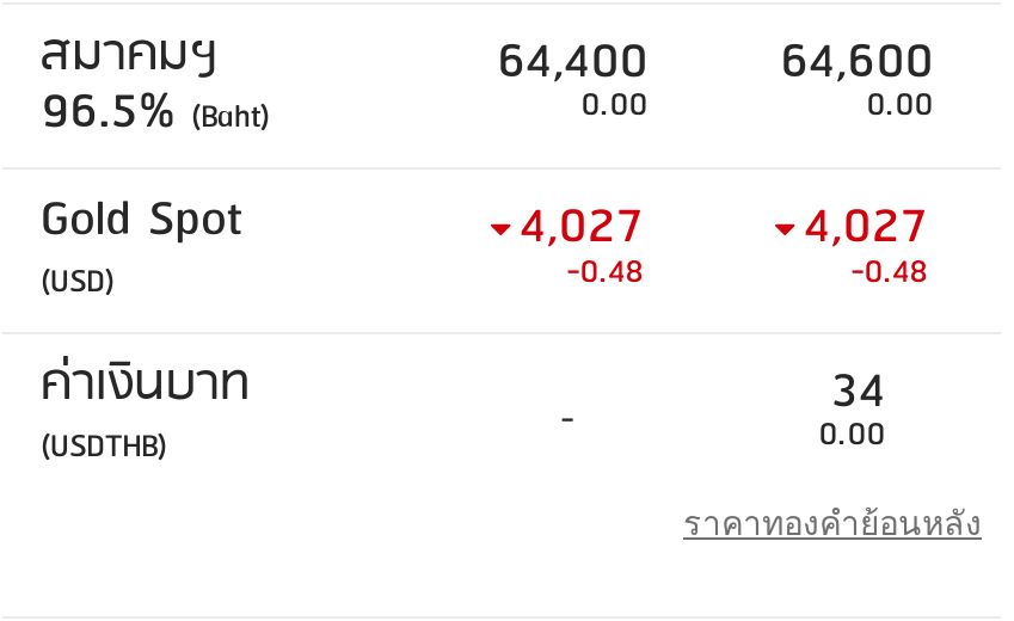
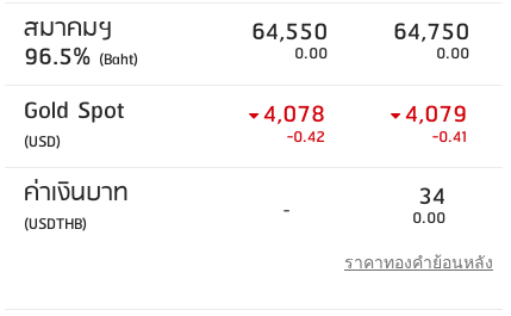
- 64,400
+ 64,550

- 64,600
+ 64,750

- 4,027
+ 4,078

- 4,027
+ 4,079

- -0.48
+ -0.42

- -0.48
+ -0.41
